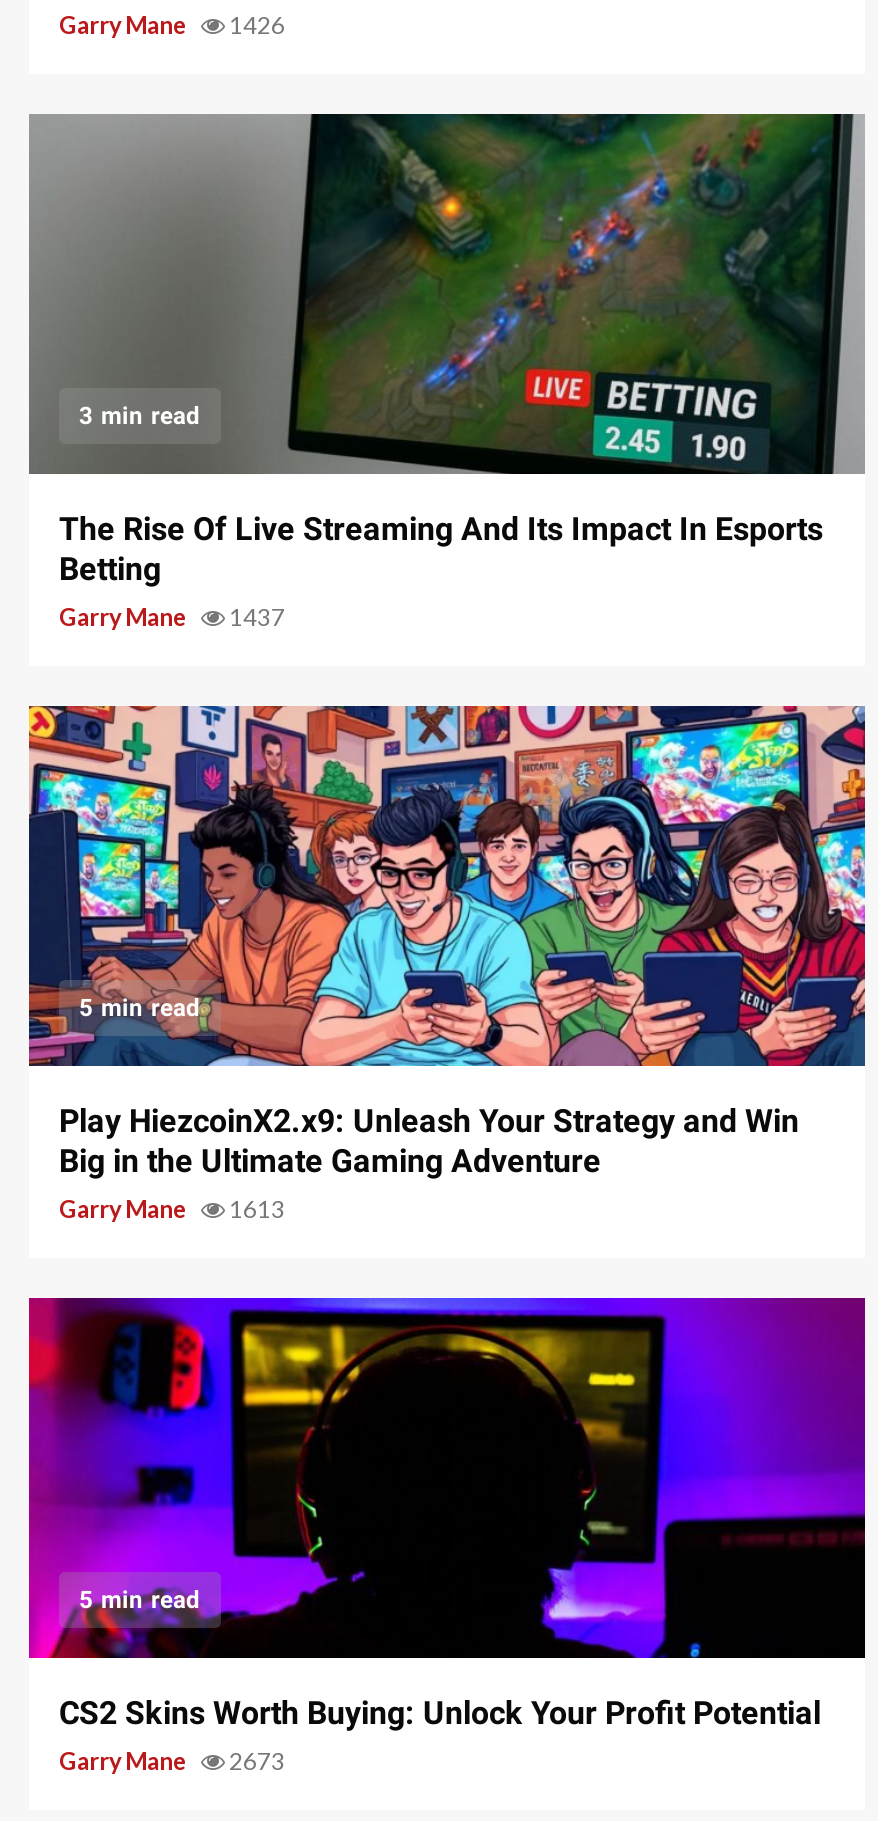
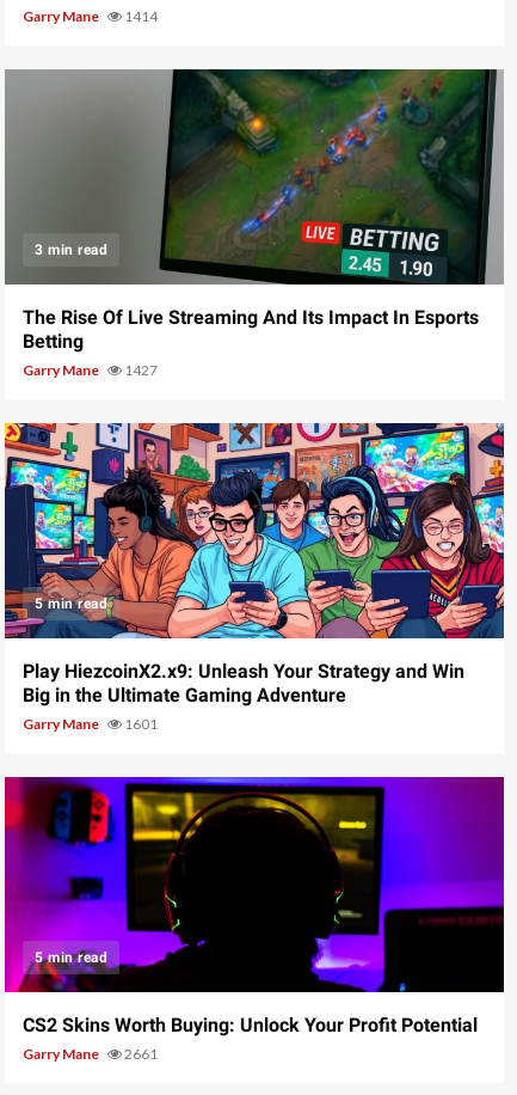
- Garry Mane 1426
+ Garry Mane 1414

- Garry Mane 1437
+ Garry Mane 1427

- Garry Mane 1613
+ Garry Mane 1601

- Garry Mane 2673
+ Garry Mane 2661
